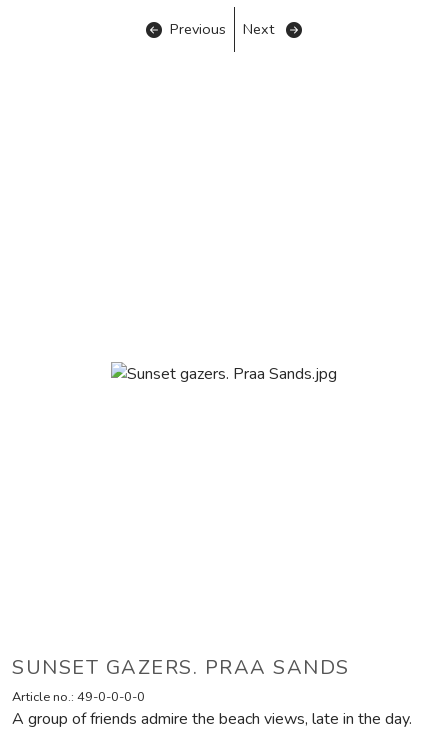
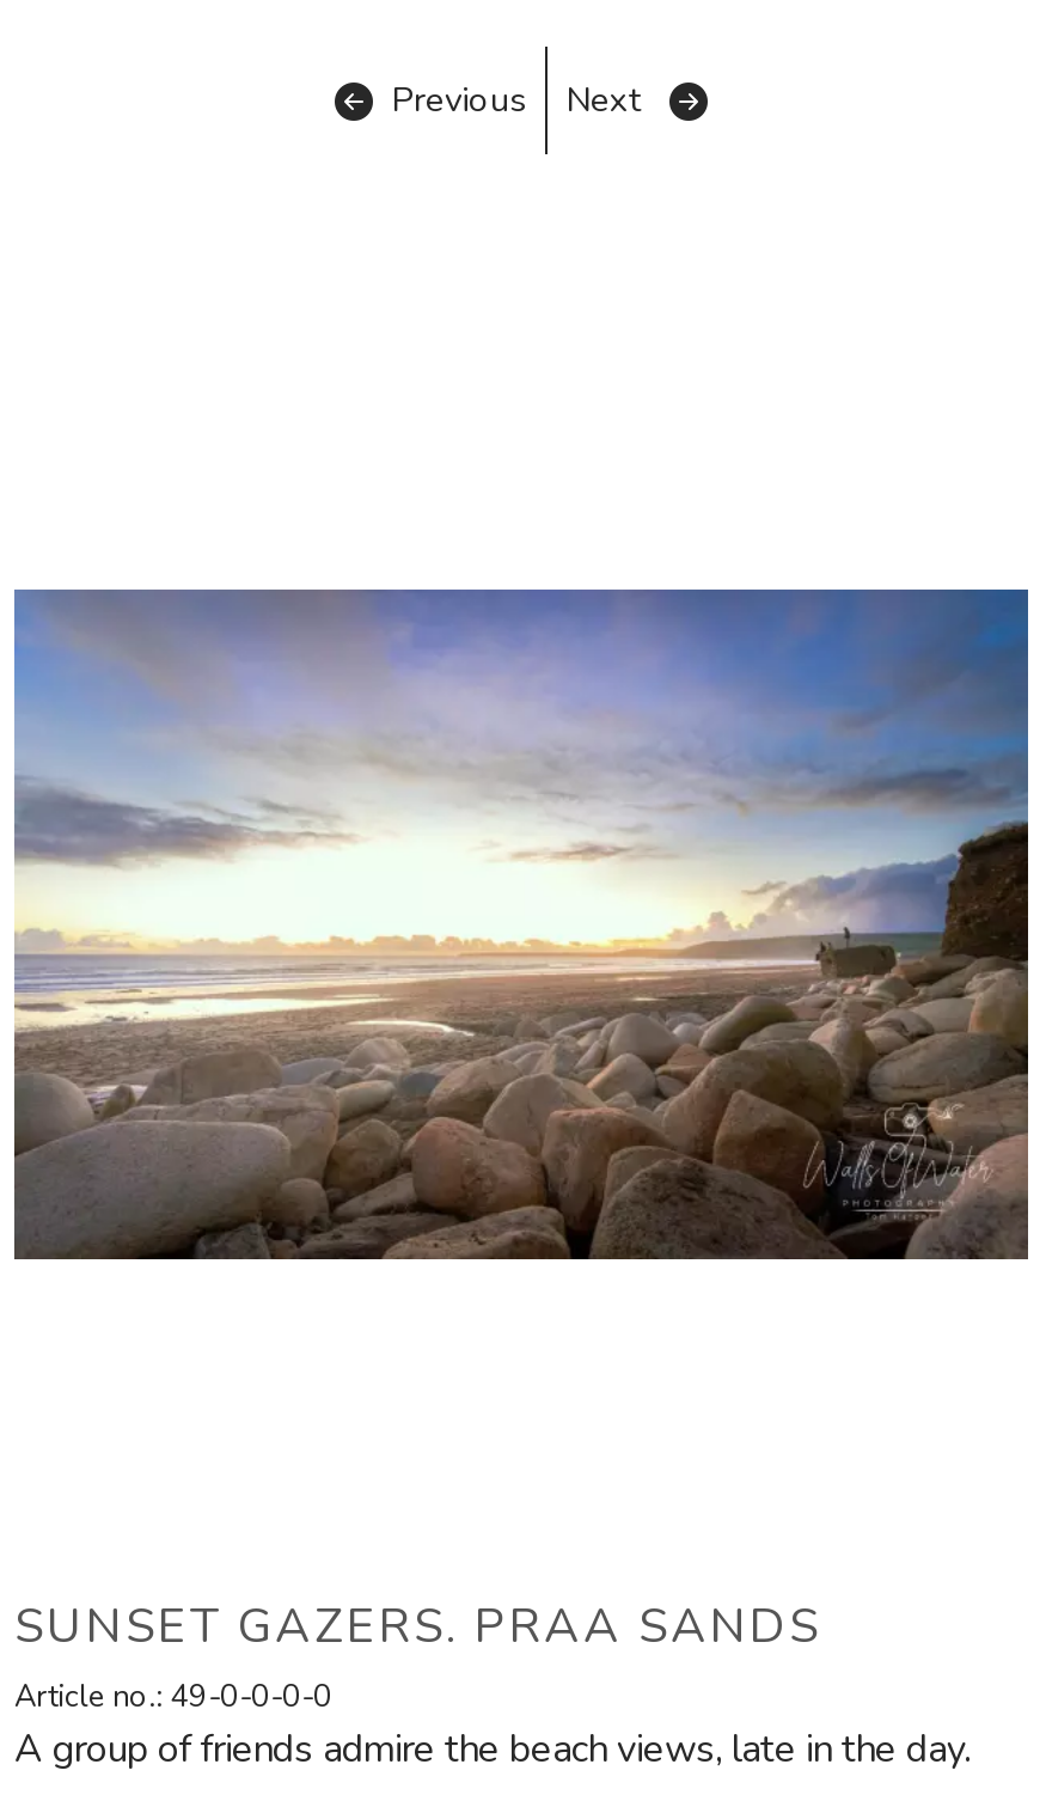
+ [image]
